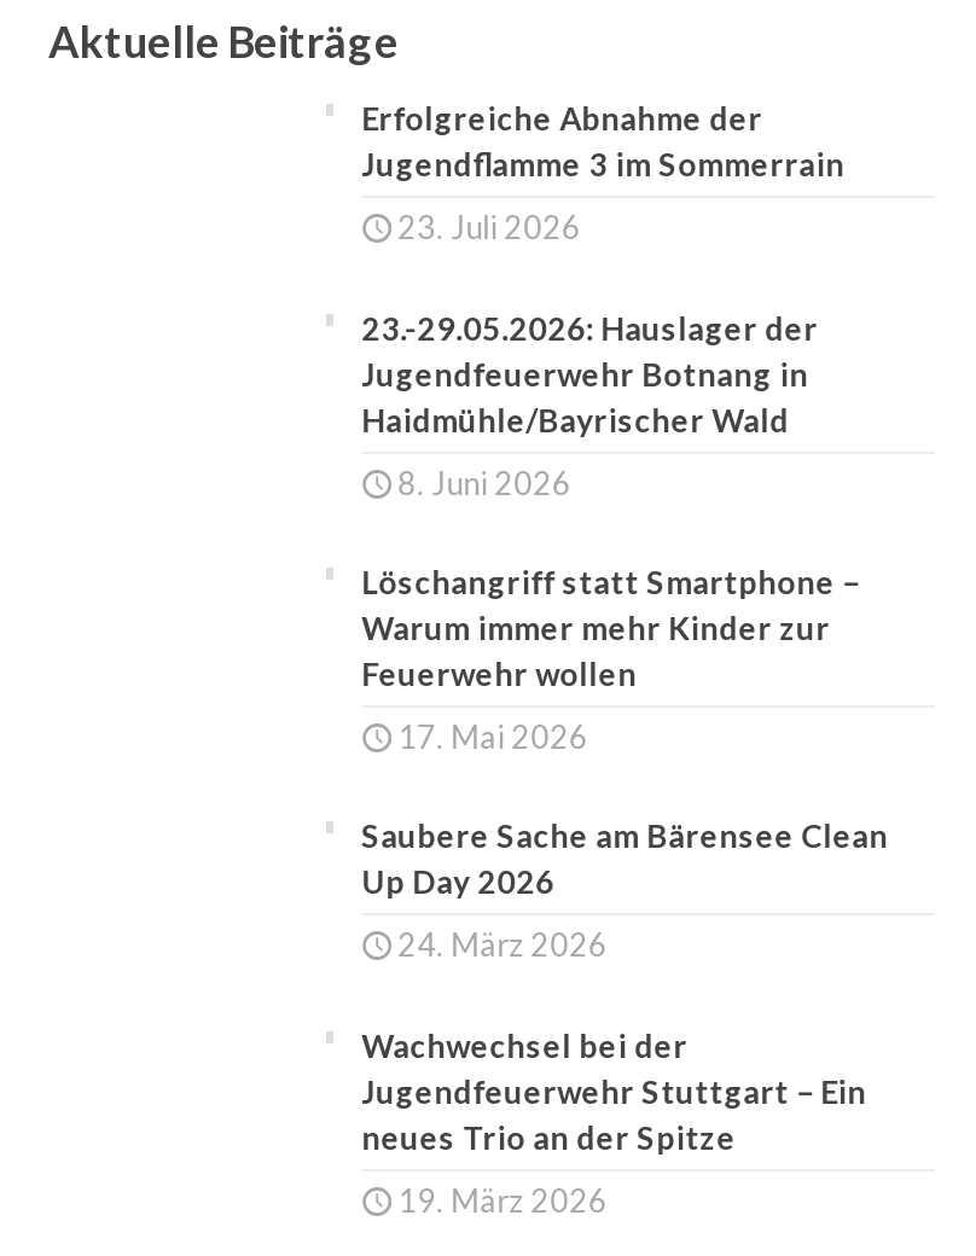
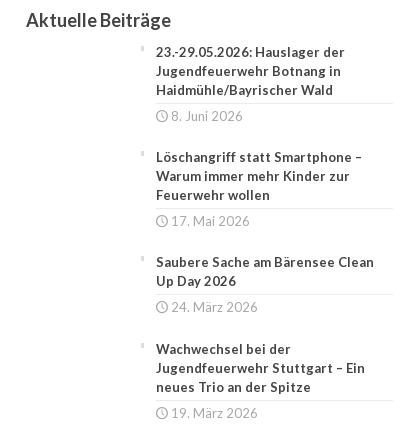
- Erfolgreiche Abnahme der
- Jugendflamme 3 im Sommerrain
- 23. Juli 2026
